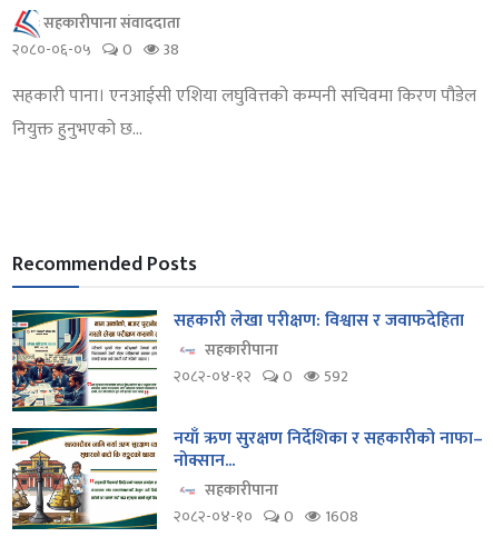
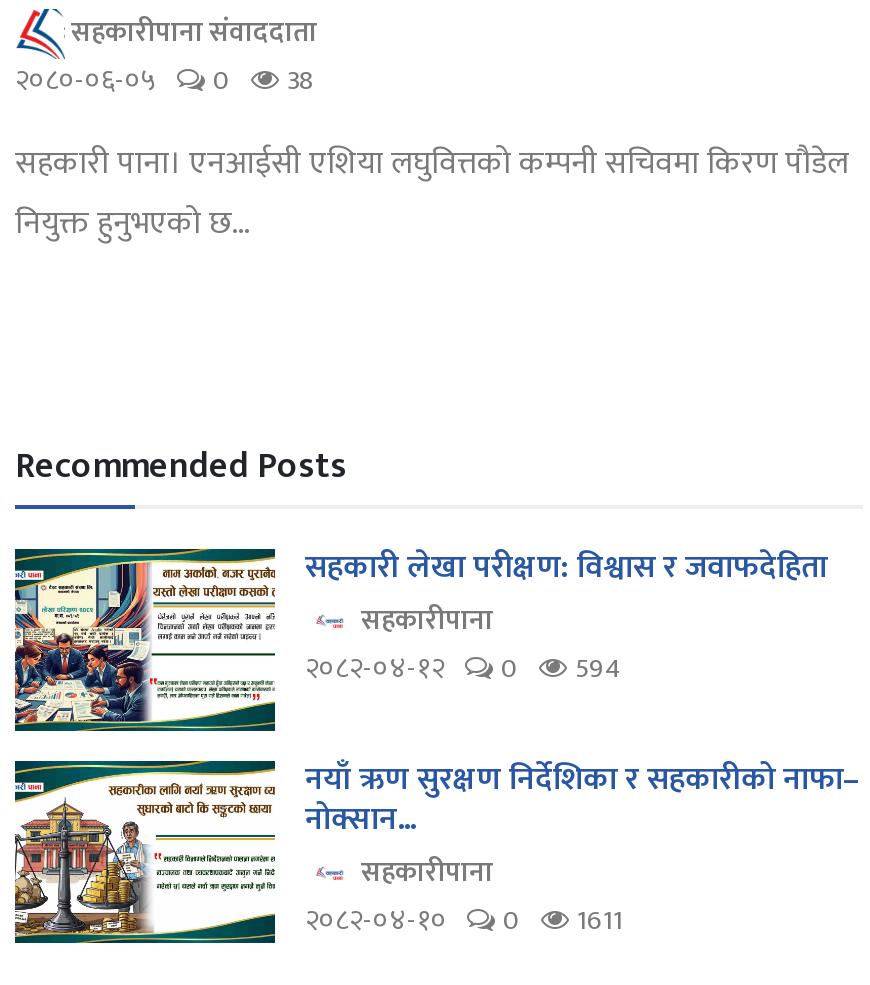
- 592
+ 594

- 1608
+ 1611
